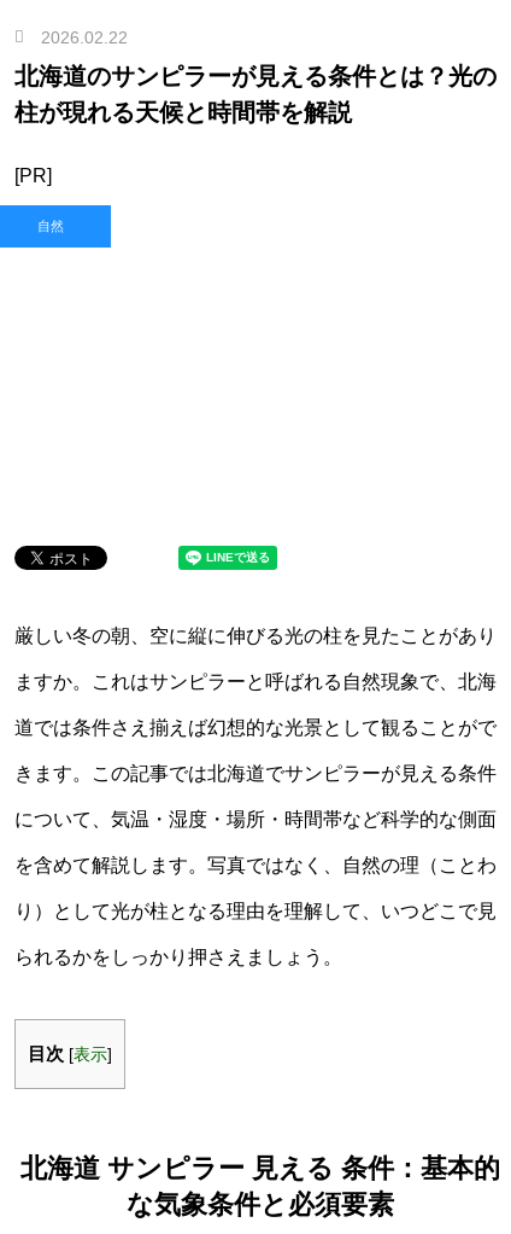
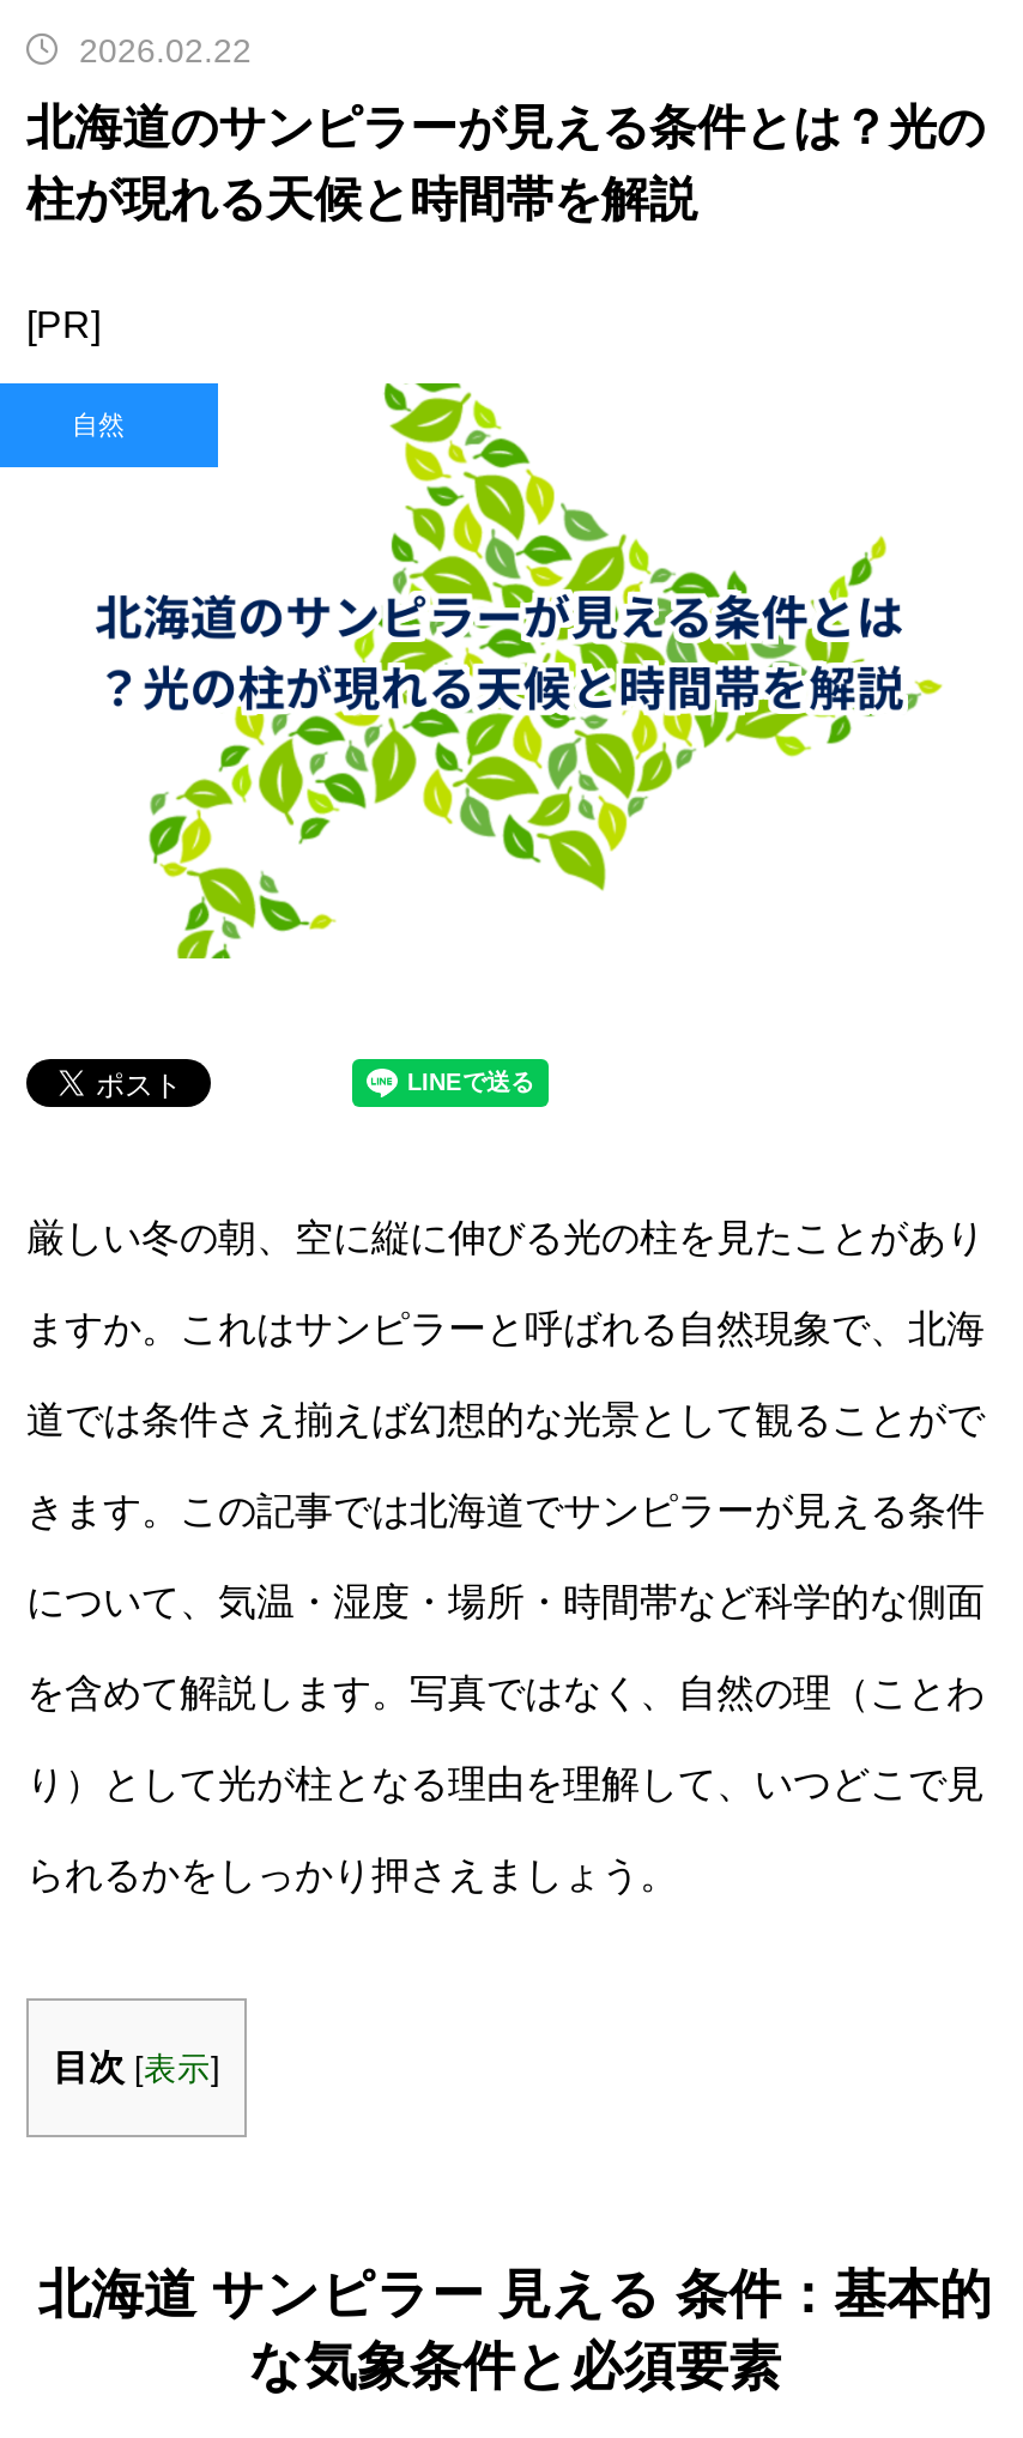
+ [image]
